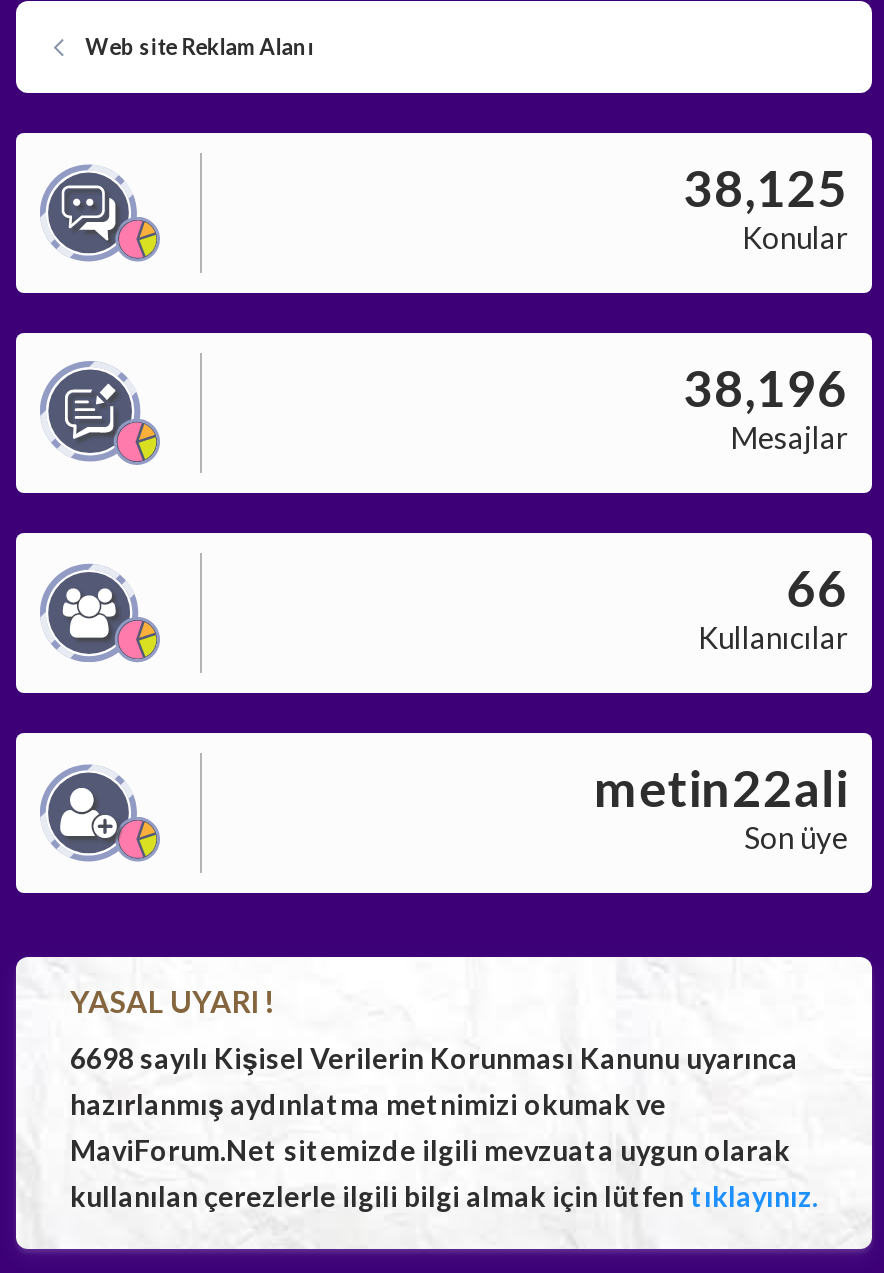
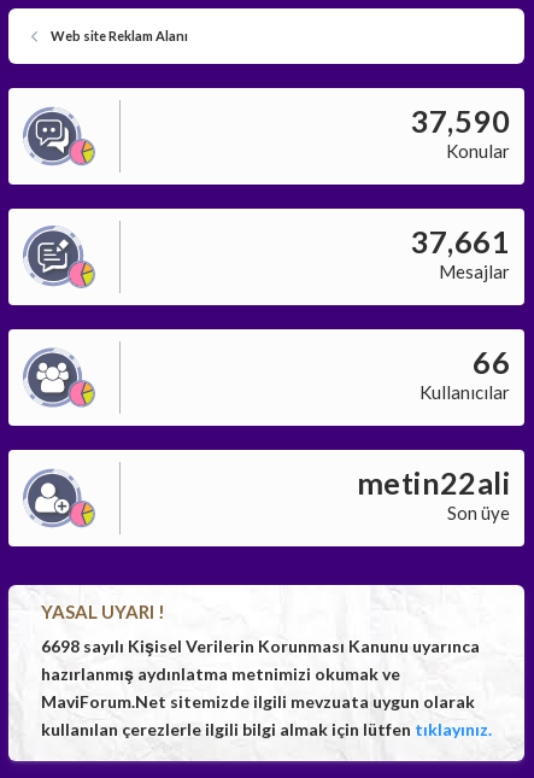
- 38,125
+ 37,590

- 38,196
+ 37,661
